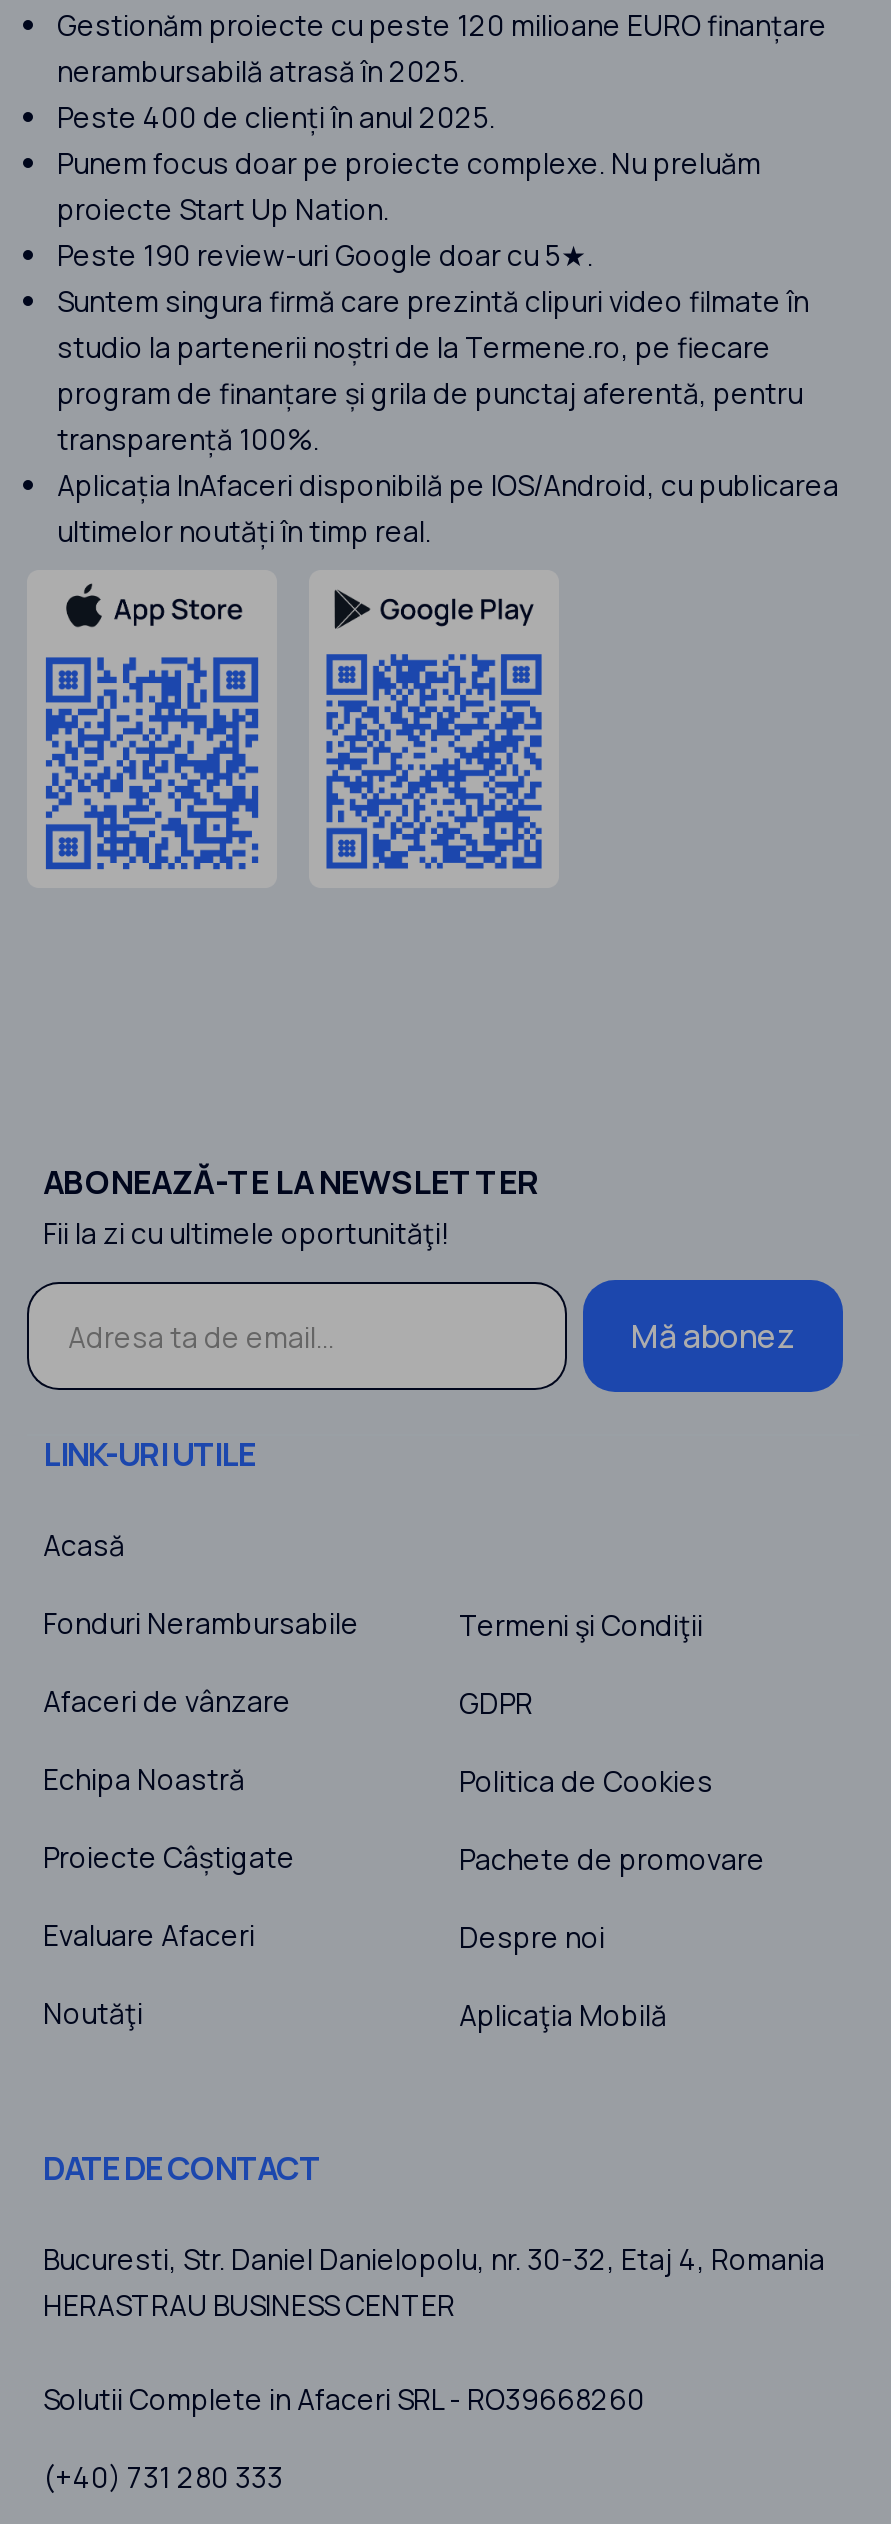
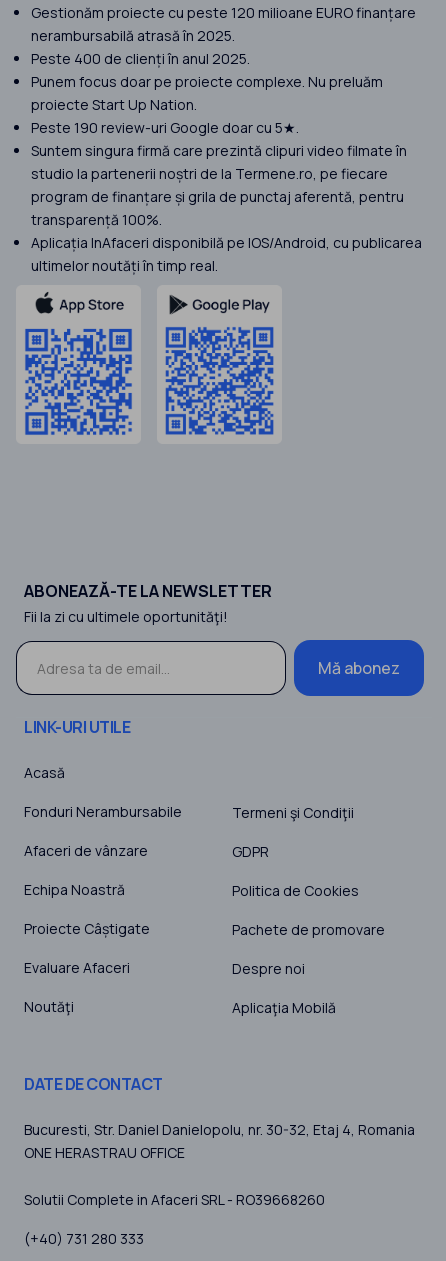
- HERASTRAU BUSINESS CENTER
+ ONE HERASTRAU OFFICE
